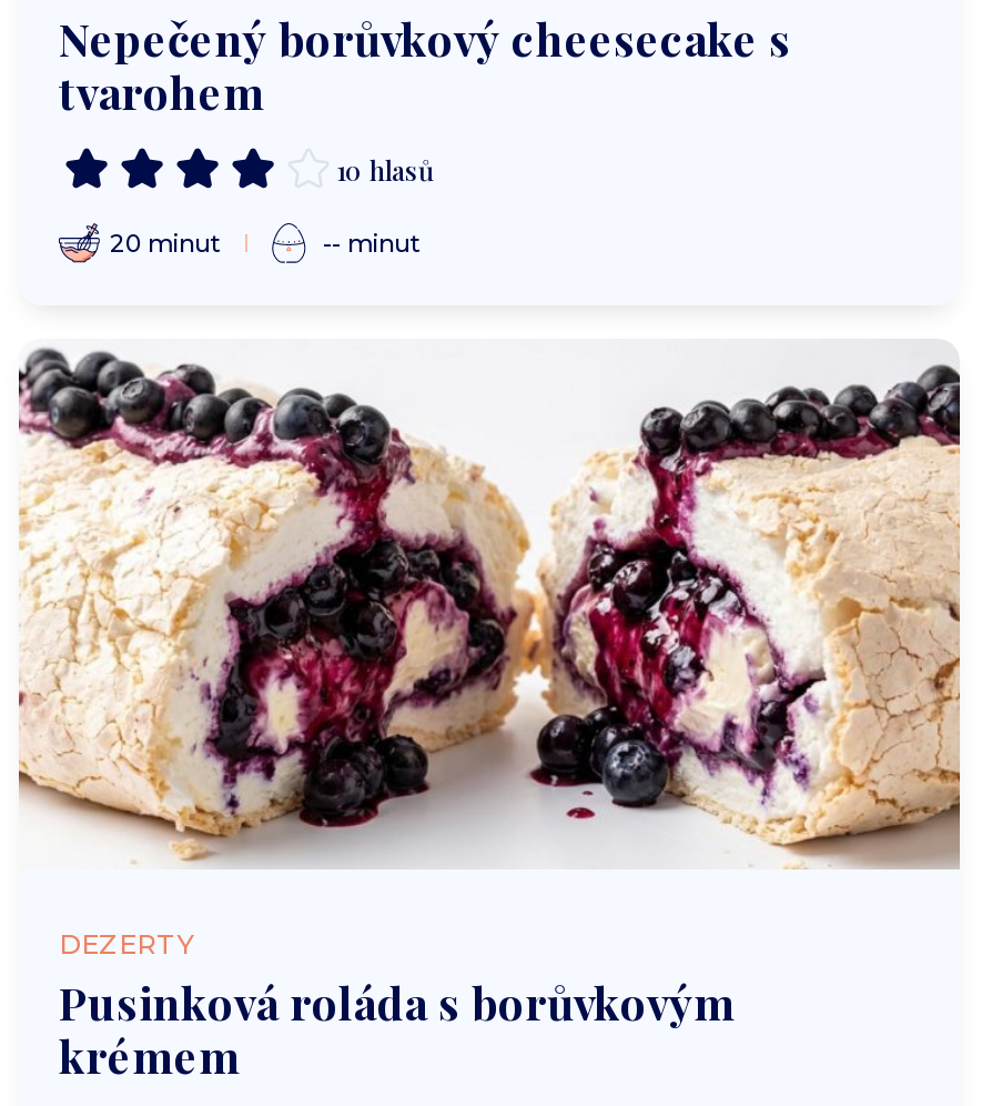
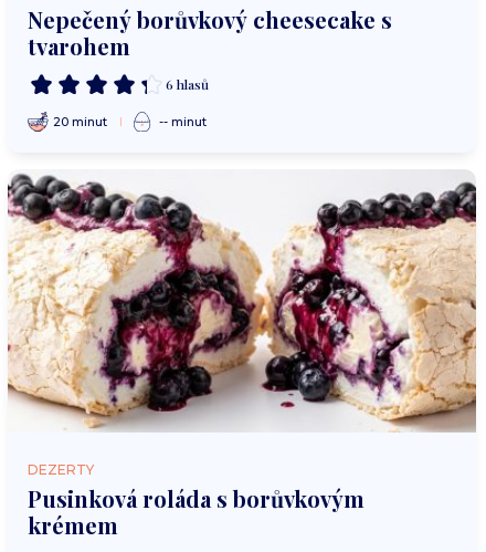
- 10 hlasů
+ 6 hlasů
